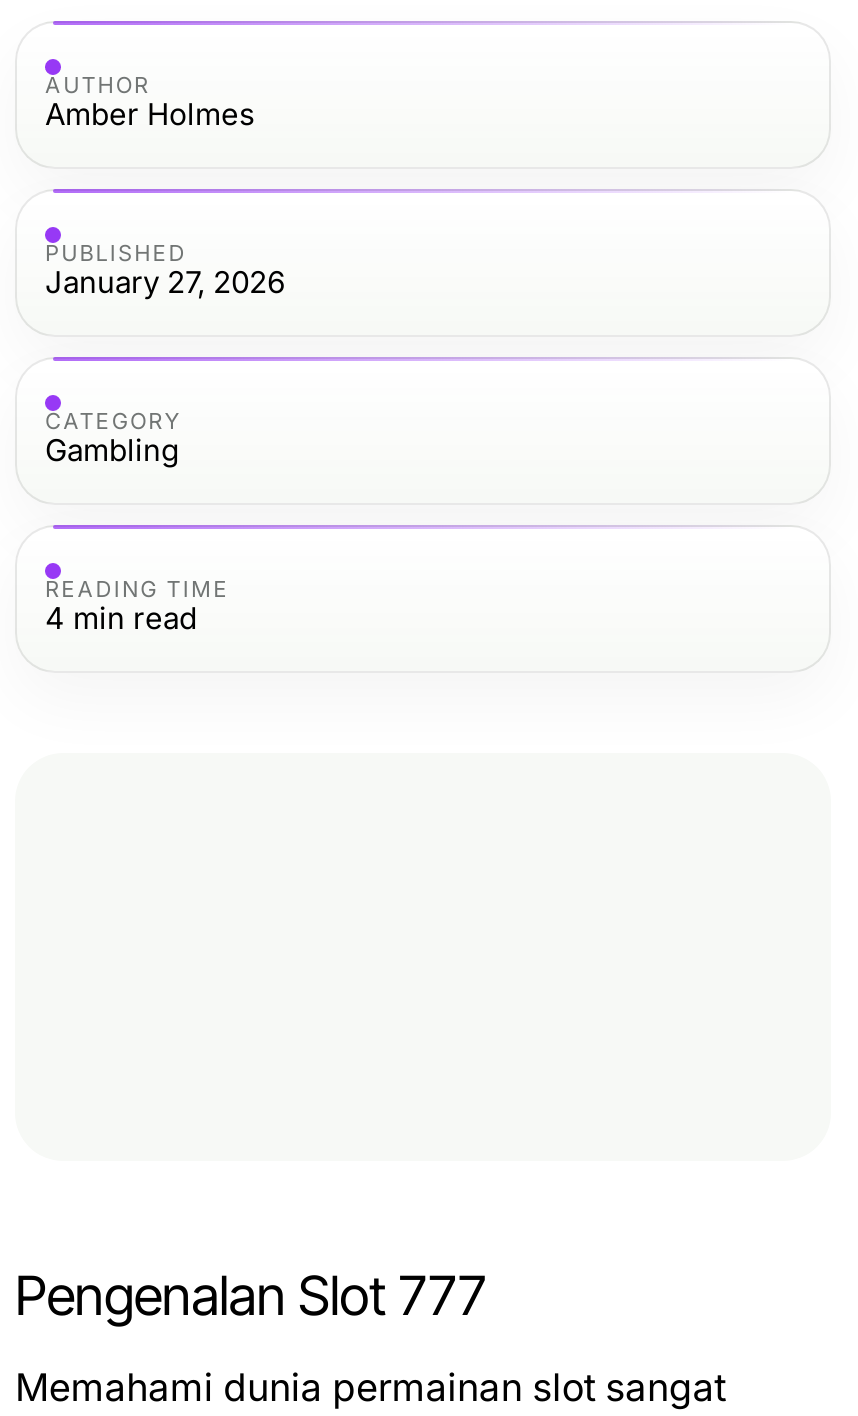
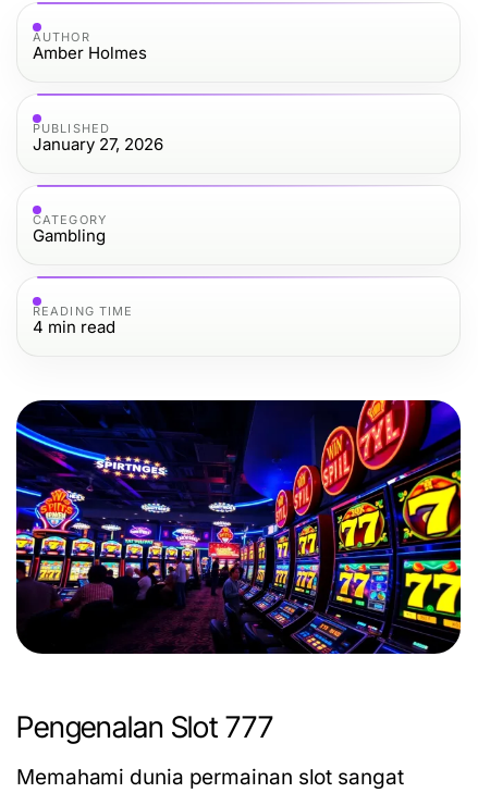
+ [image]
